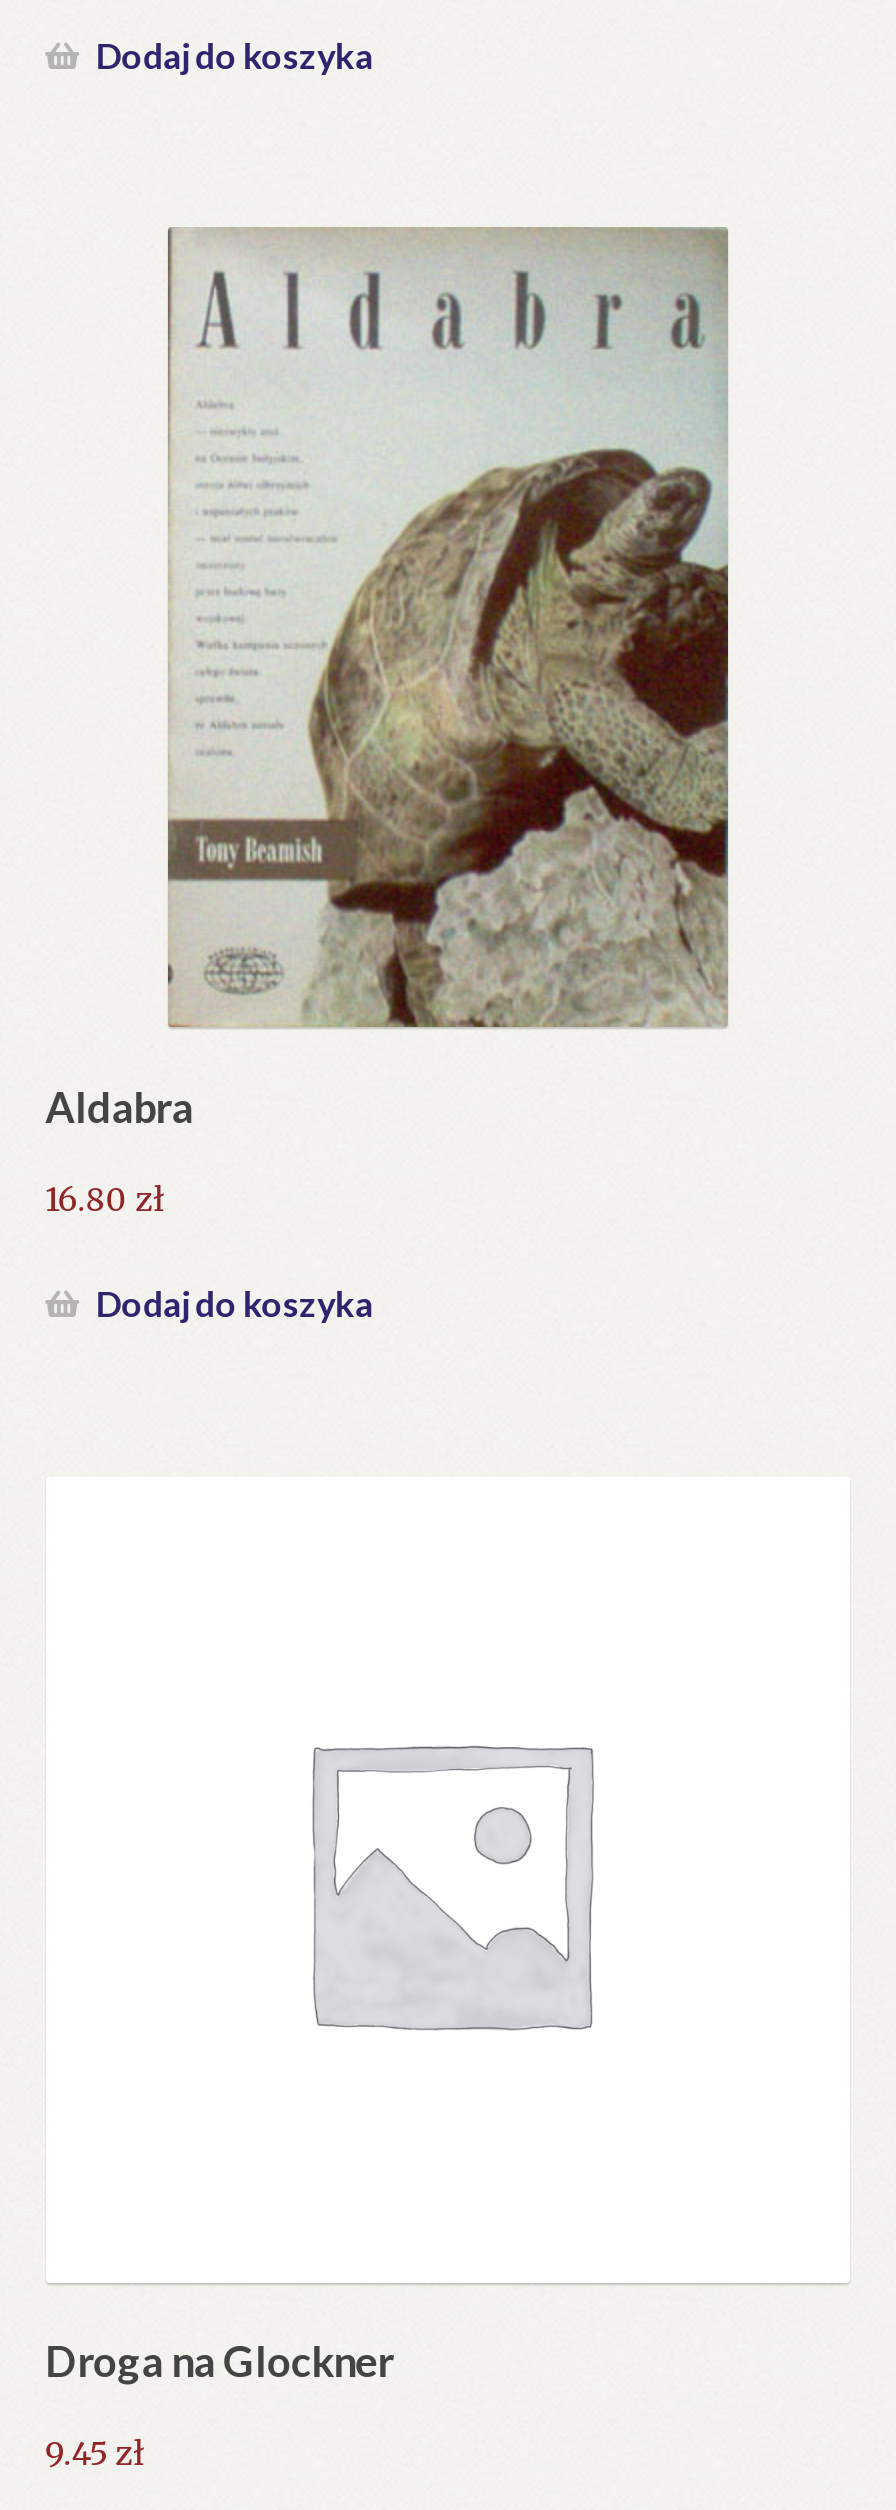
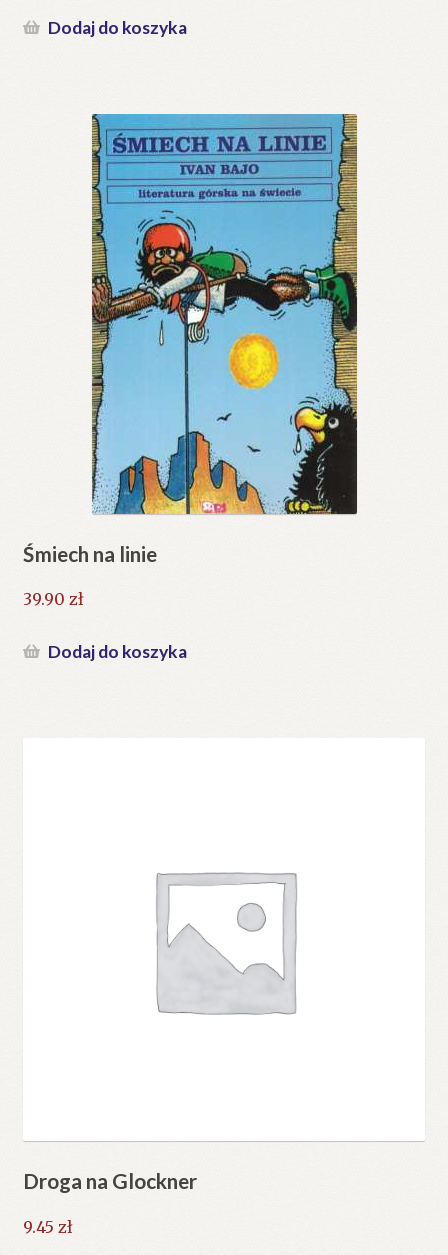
- [image]
- Aldabra
+ [image]
+ Śmiech na linie

- 16.80 zł
+ 39.90 zł
